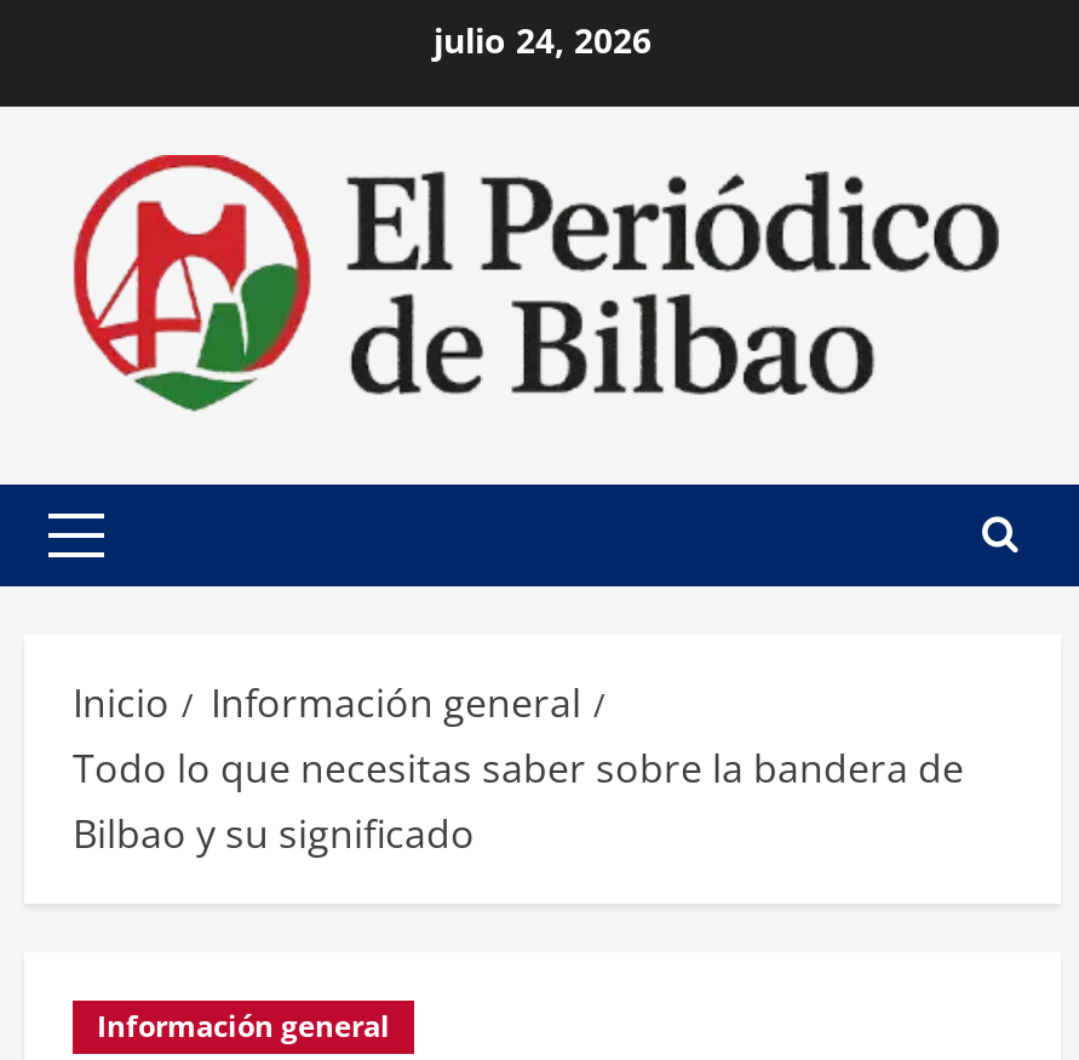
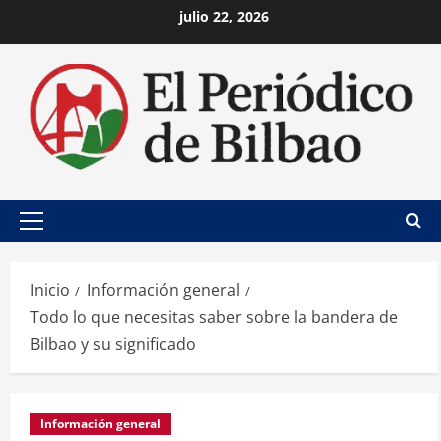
- julio 24, 2026
+ julio 22, 2026
